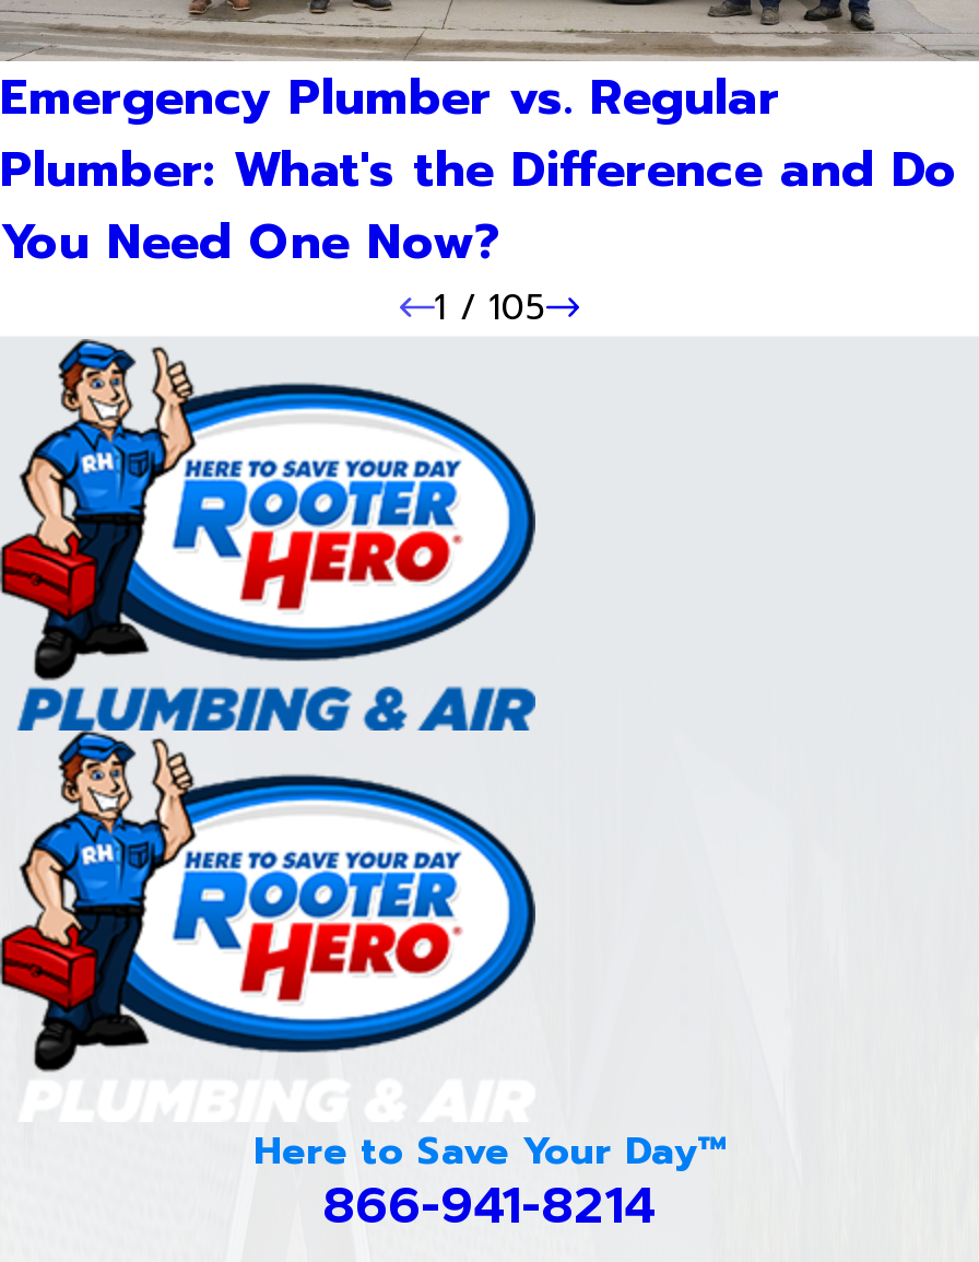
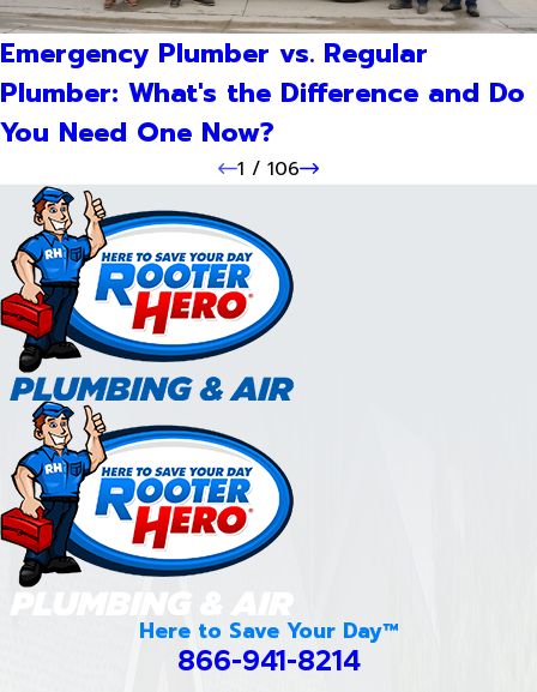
- 1 / 105
+ 1 / 106
